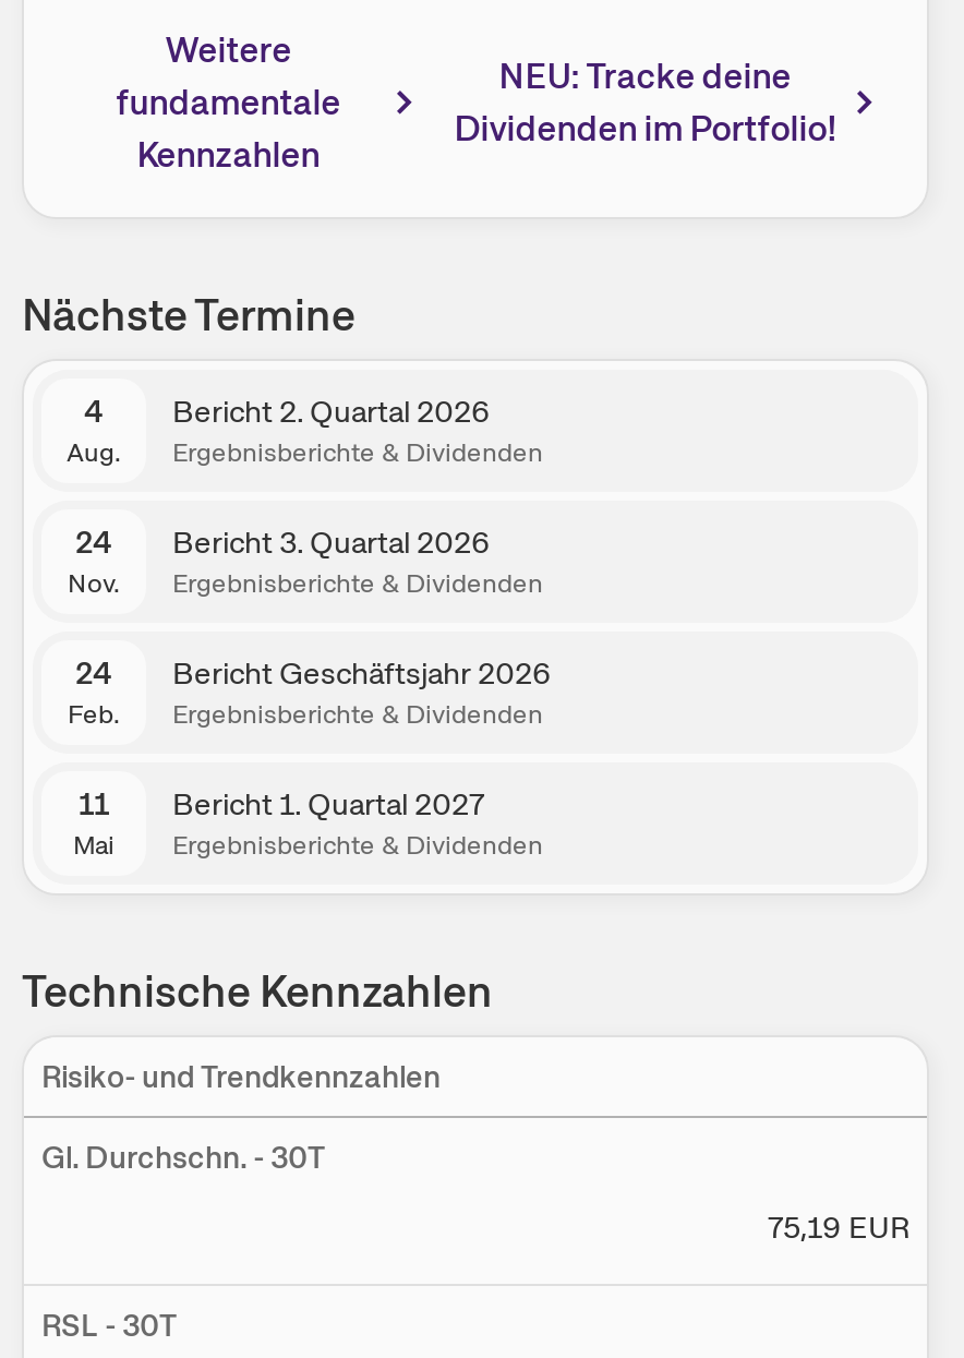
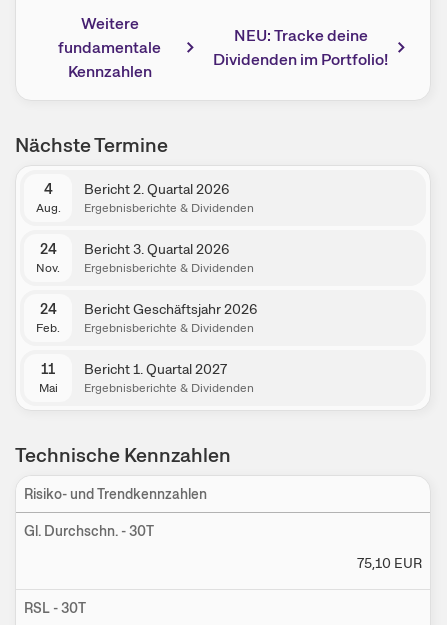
- 75,19 EUR
+ 75,10 EUR
